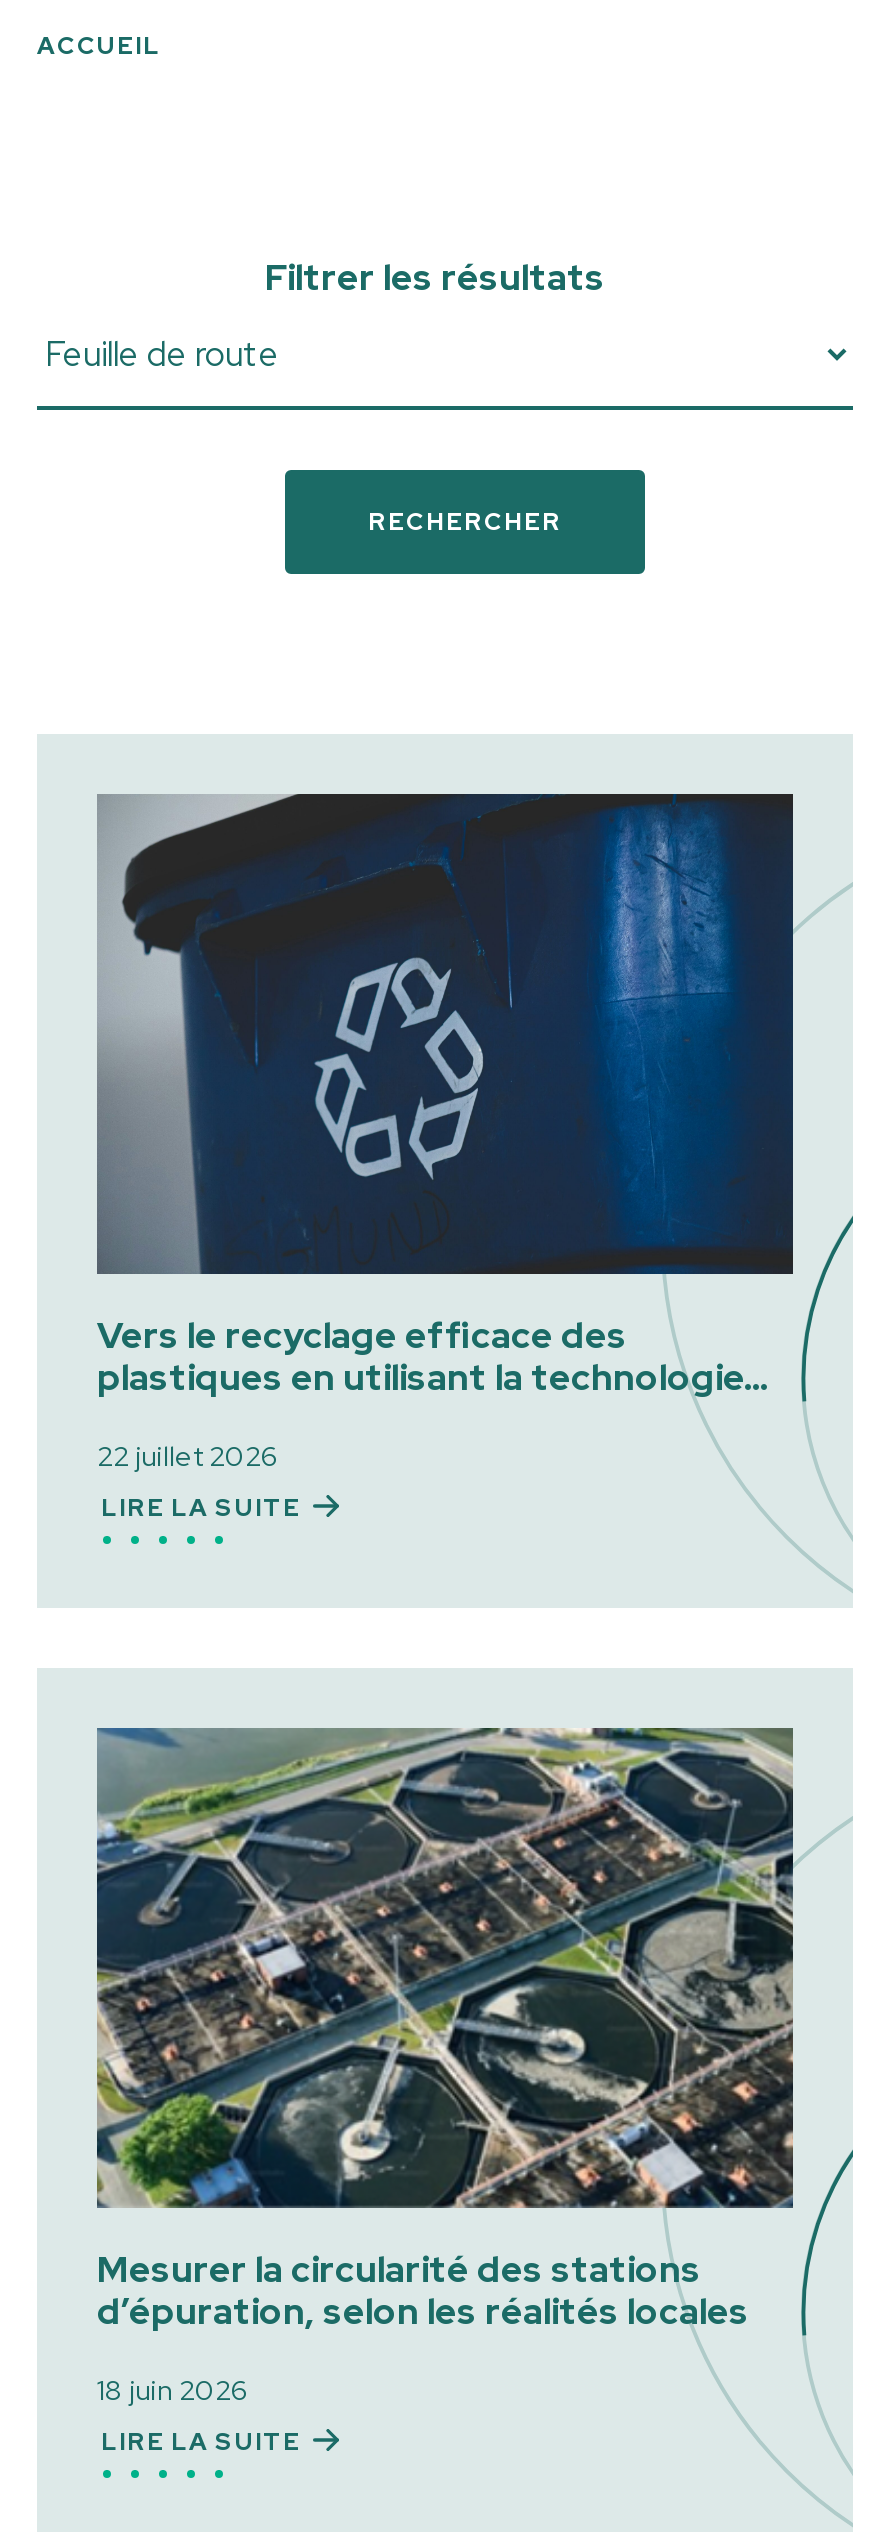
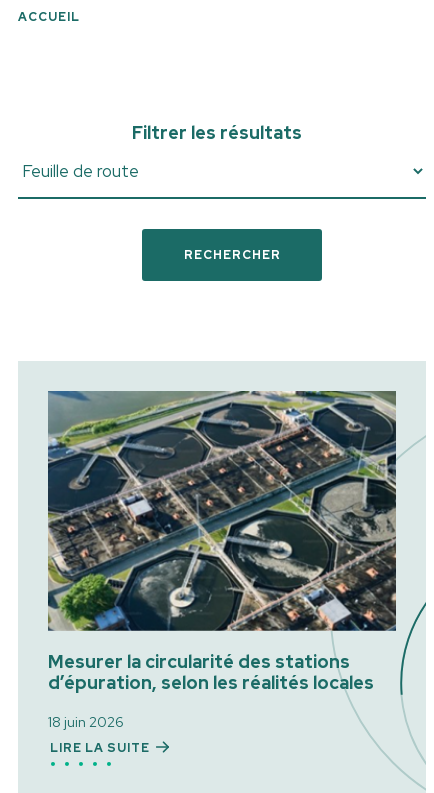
- [image]
- Vers le recyclage efficace des
- plastiques en utilisant la technologie...
- 22 juillet 2026
- LIRE LA SUITE
